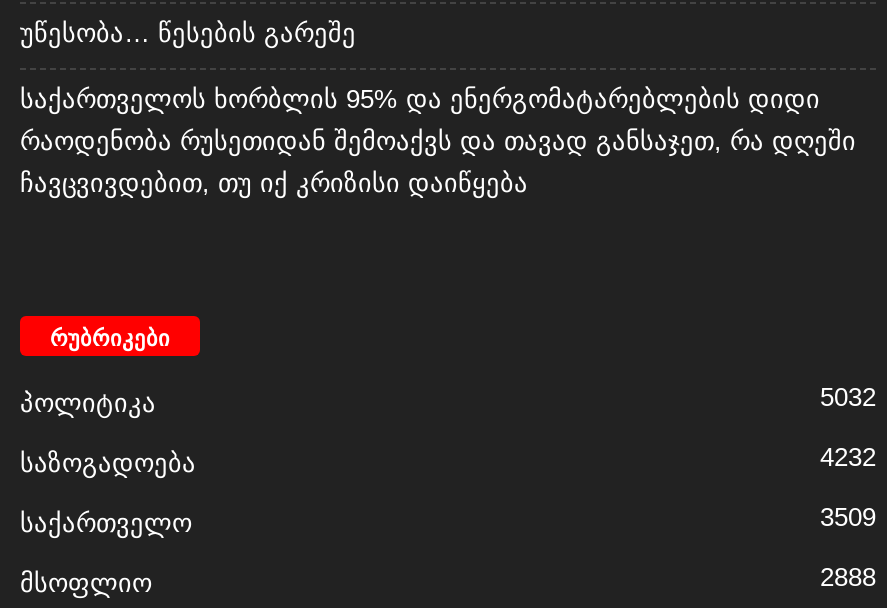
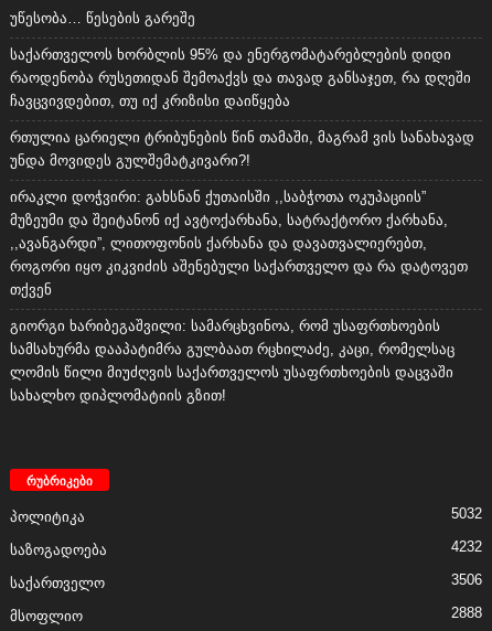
+ რთულია ცარიელი ტრიბუნების წინ თამაში, მაგრამ ვის სანახავად
+ უნდა მოვიდეს გულშემატკივარი?!
+ ირაკლი დოჭვირი: გახსნან ქუთაისში ,,საბჭოთა ოკუპაციის”
+ მუზეუმი და შეიტანონ იქ ავტოქარხანა, სატრაქტორო ქარხანა,
+ ,,ავანგარდი”, ლითოფონის ქარხანა და დავათვალიერებთ,
+ როგორი იყო კიკვიძის აშენებული საქართველო და რა დატოვეთ
+ თქვენ
+ გიორგი ხარიბეგაშვილი: სამარცხვინოა, რომ უსაფრთხოების
+ სამსახურმა დააპატიმრა გულბაათ რცხილაძე, კაცი, რომელსაც
+ ლომის წილი მიუძღვის საქართველოს უსაფრთხოების დაცვაში
+ სახალხო დიპლომატიის გზით!

- 3509
+ 3506
